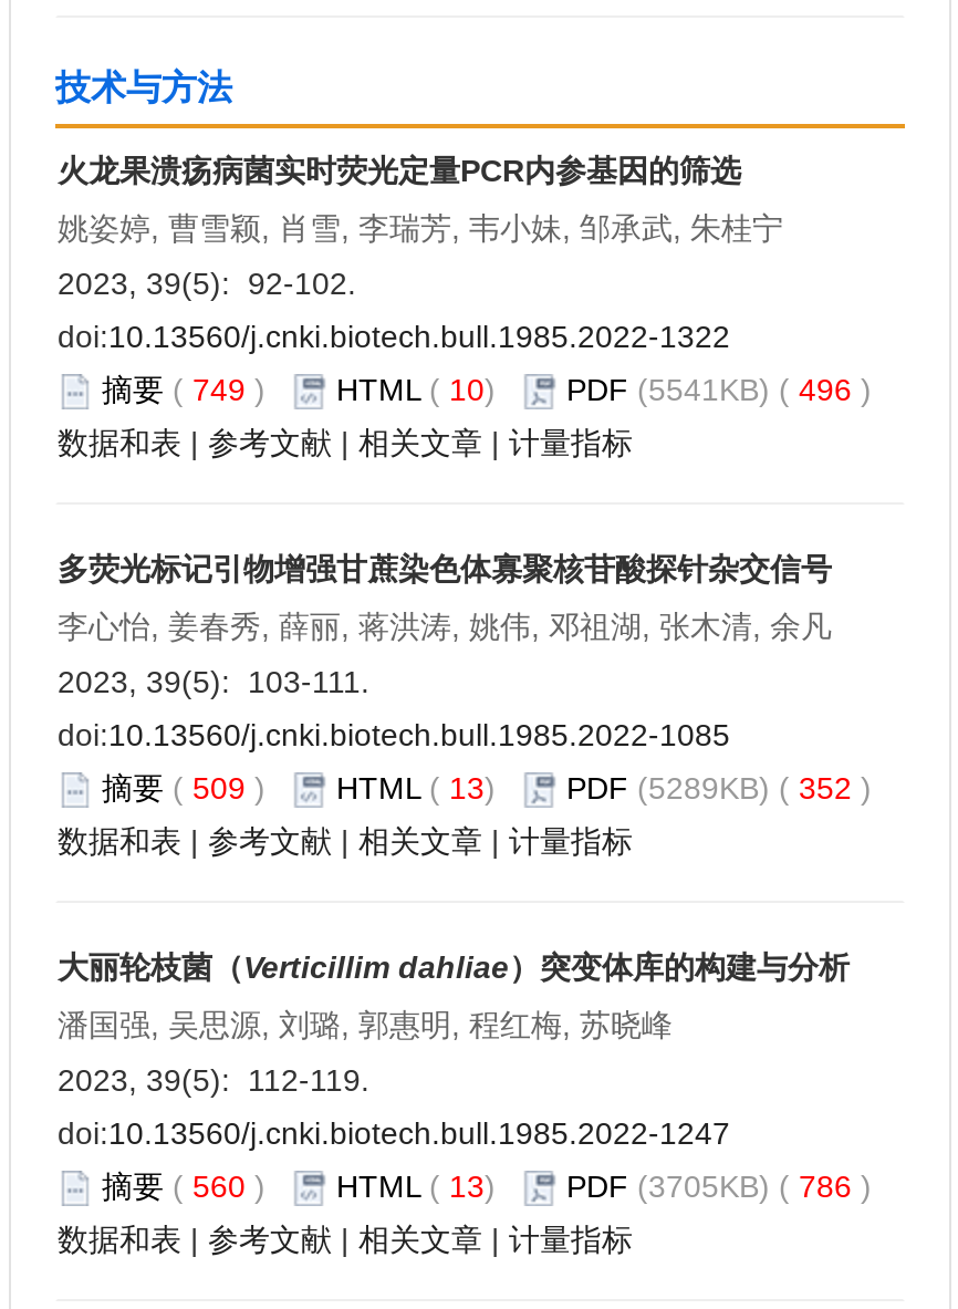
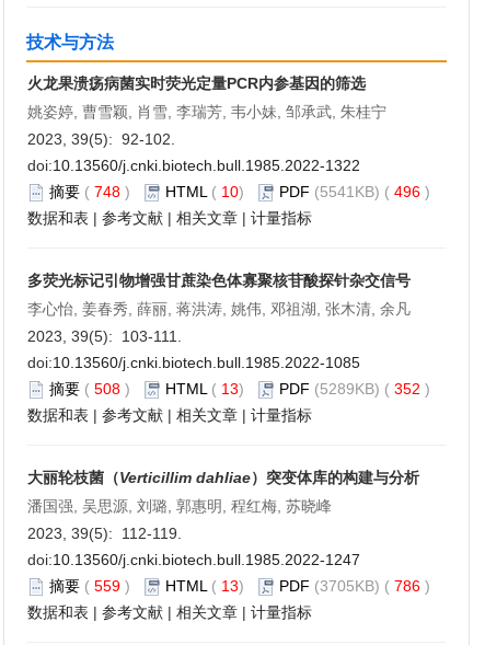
- 摘要(749) HTML (10) PDF (5541KB) (496)
+ 摘要(748) HTML (10) PDF (5541KB) (496)

- 摘要(509) HTML (13) PDF (5289KB) (352)
+ 摘要(508) HTML (13) PDF (5289KB) (352)

- 摘要(560) HTML (13) PDF (3705KB) (786)
+ 摘要(559) HTML (13) PDF (3705KB) (786)
